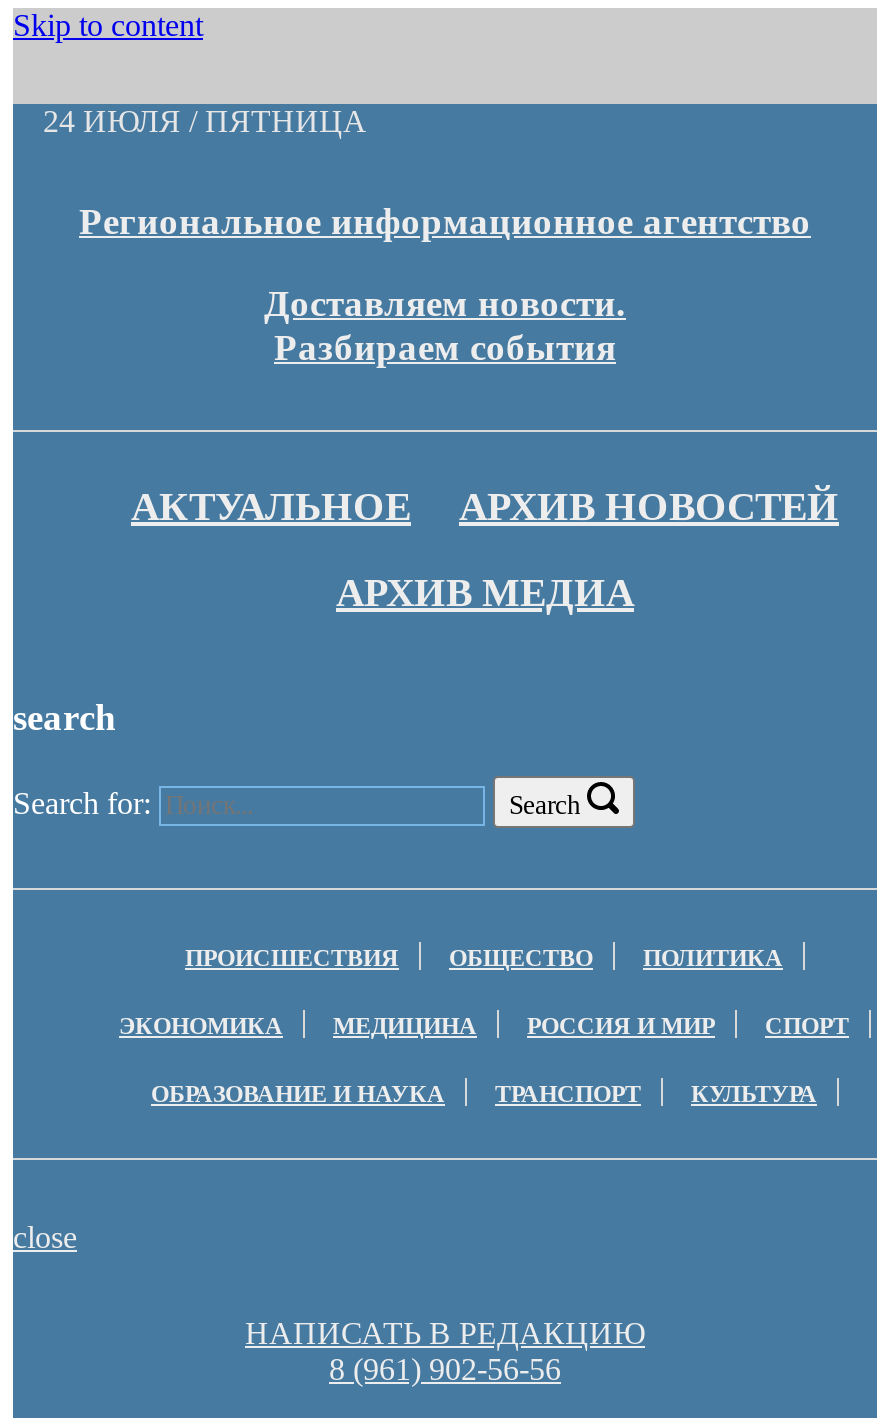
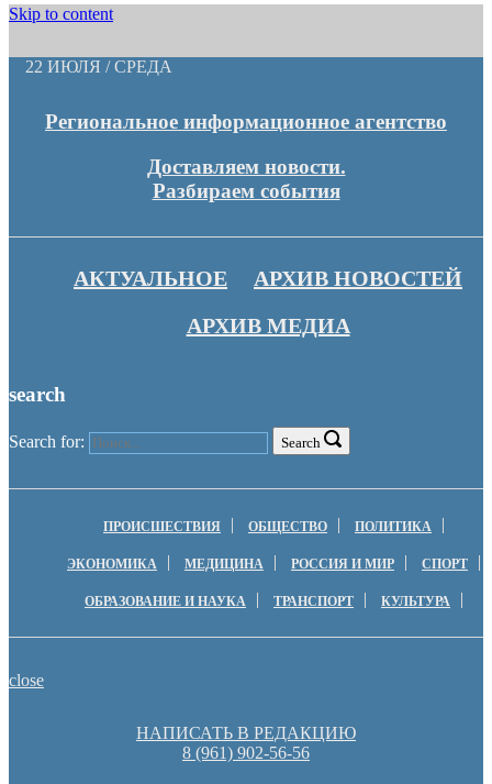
- 24 ИЮЛЯ / ПЯТНИЦА
+ 22 ИЮЛЯ / СРЕДА
